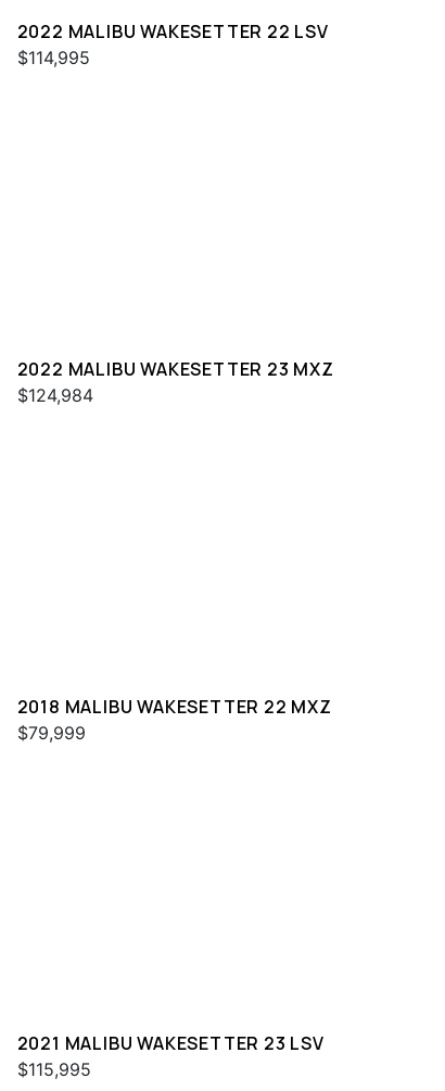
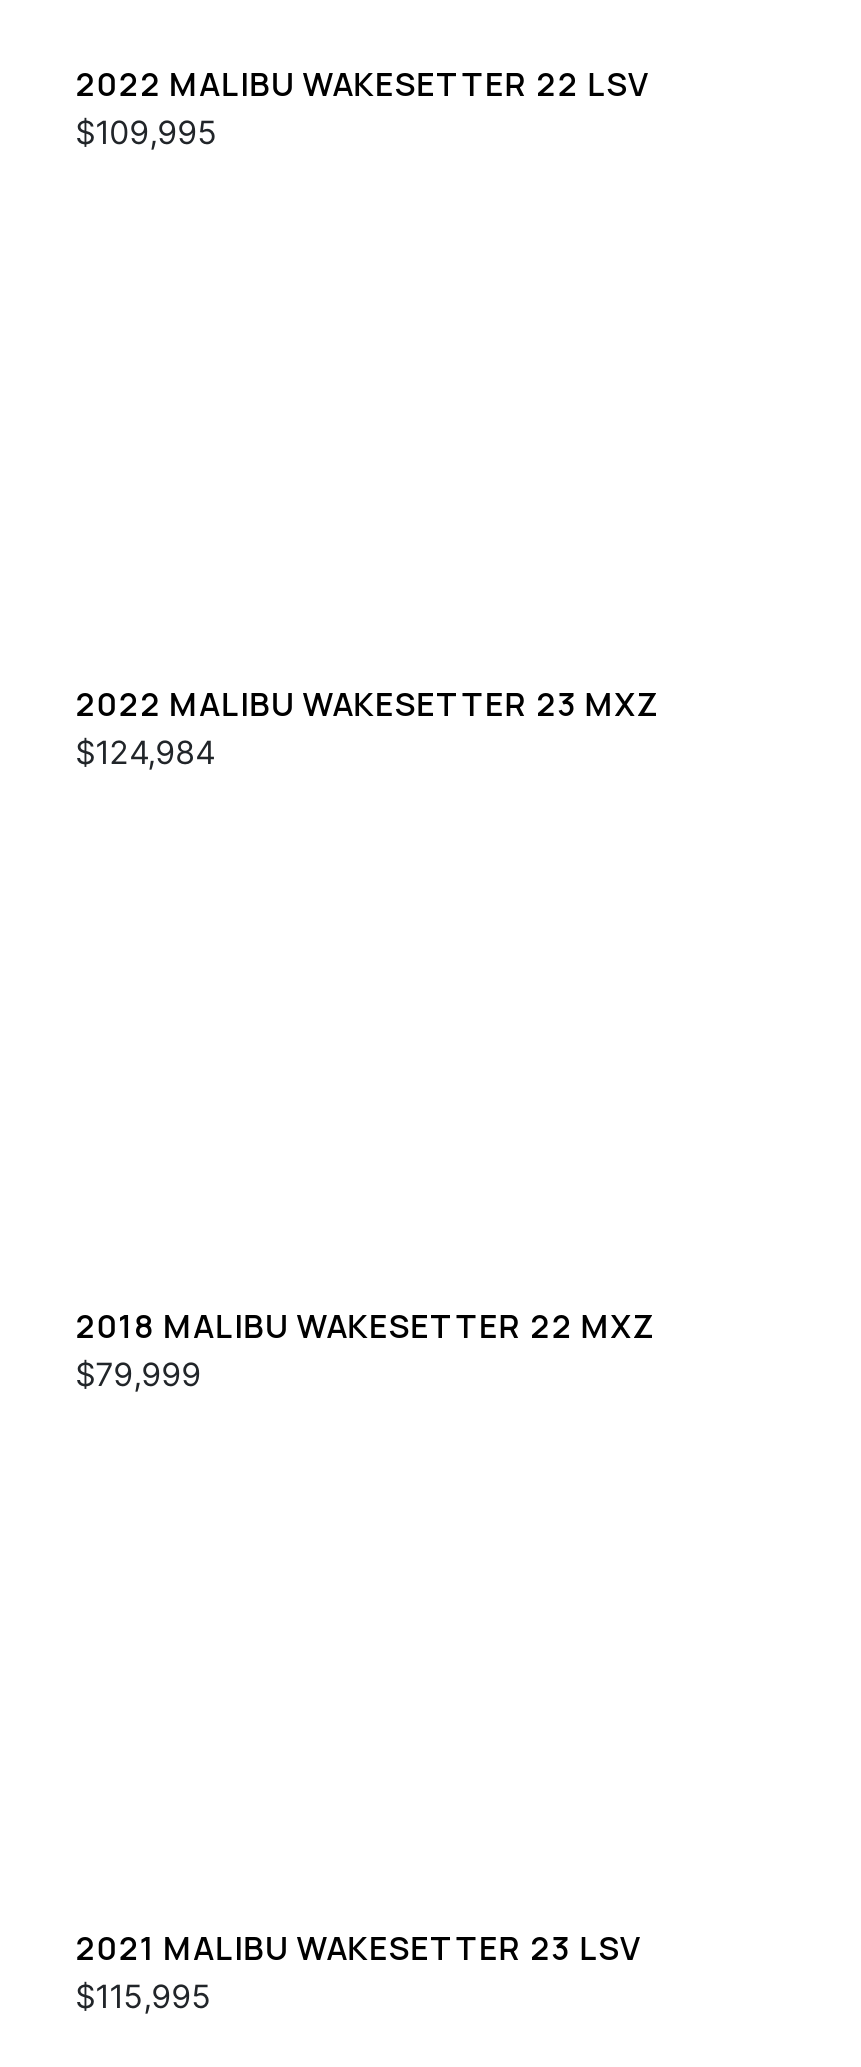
- $114,995
+ $109,995
